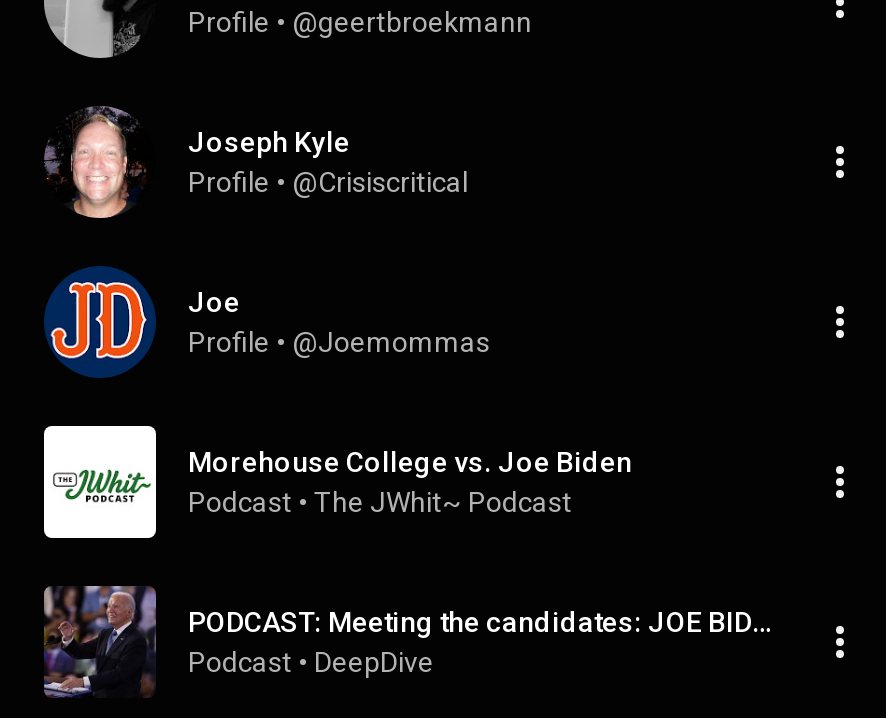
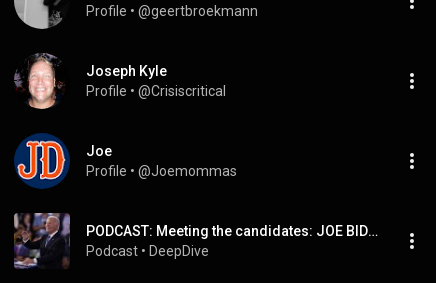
- [image]
- Morehouse College vs. Joe Biden
- Podcast • The JWhit~ Podcast
